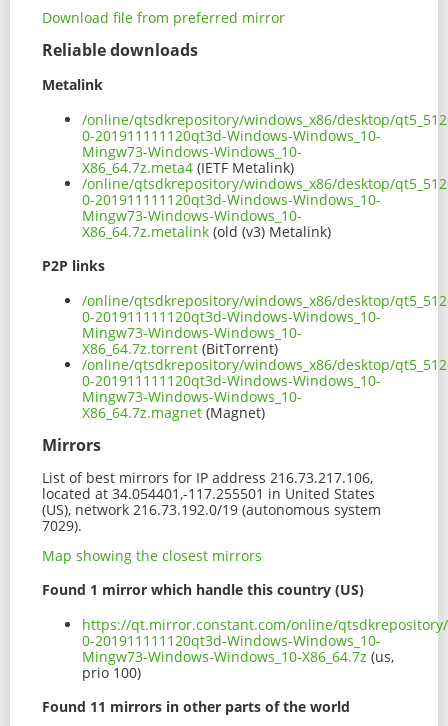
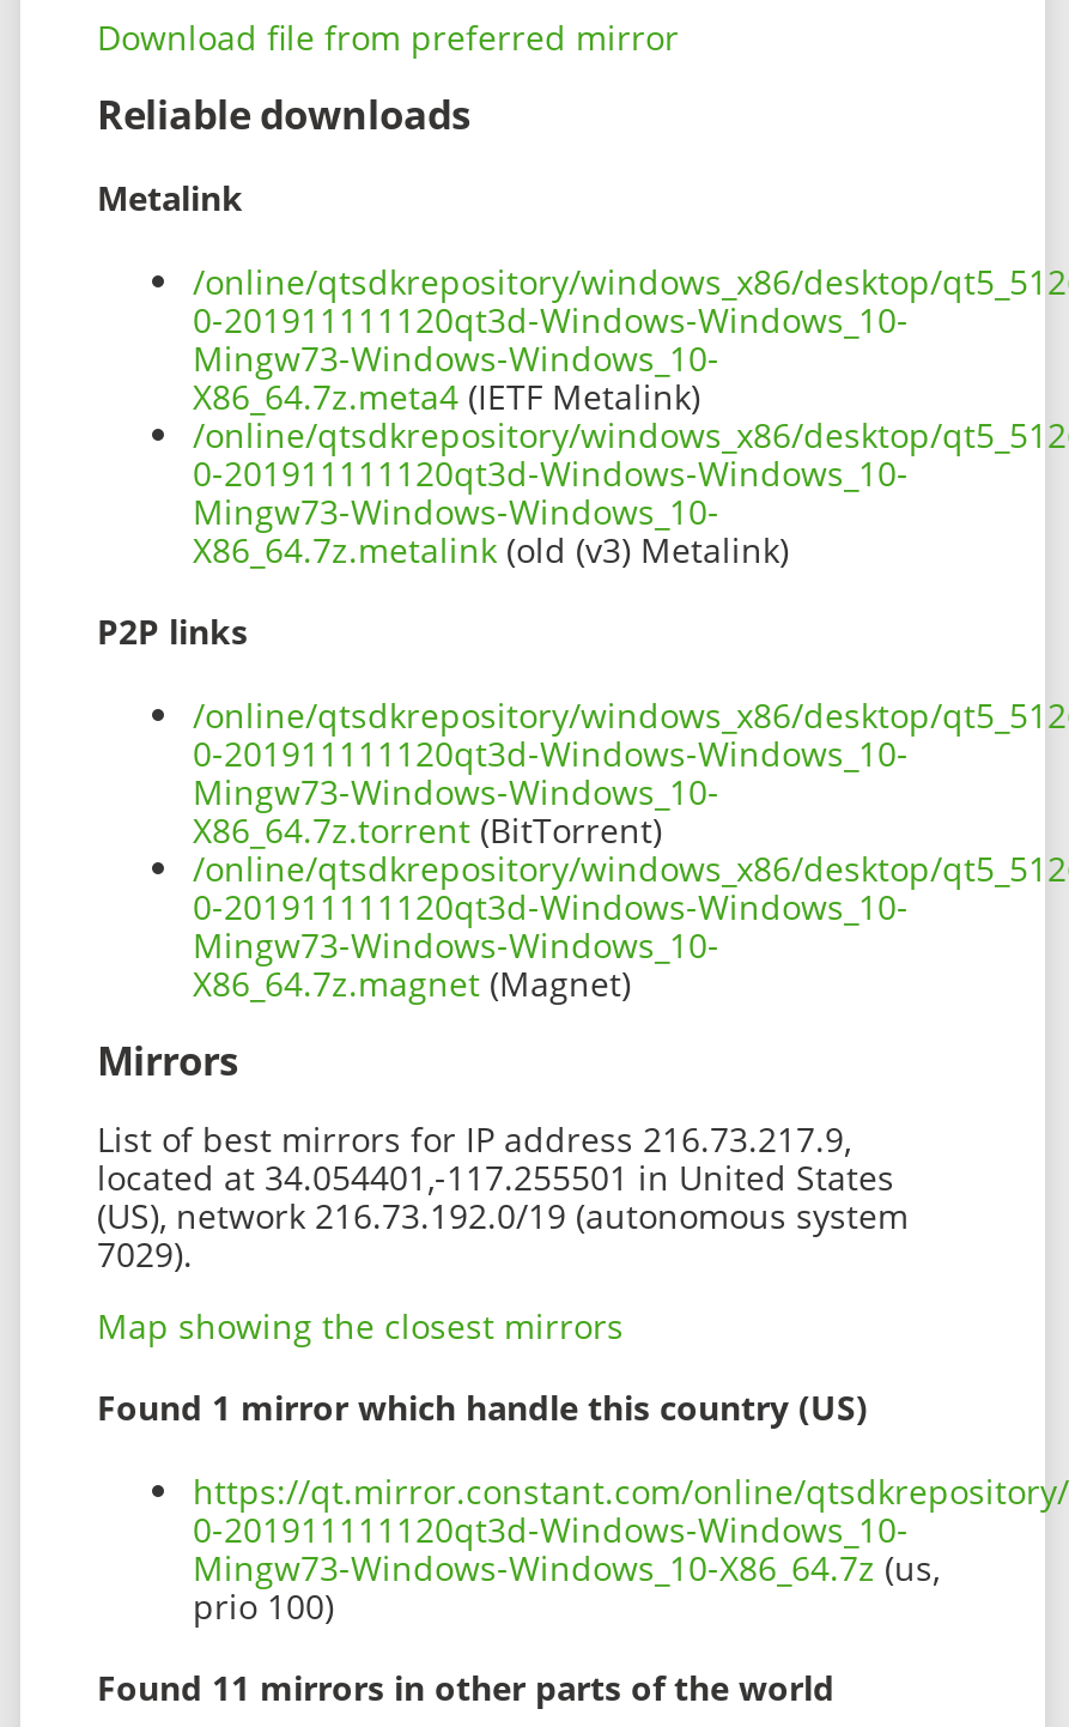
- List of best mirrors for IP address 216.73.217.106,
+ List of best mirrors for IP address 216.73.217.9,
